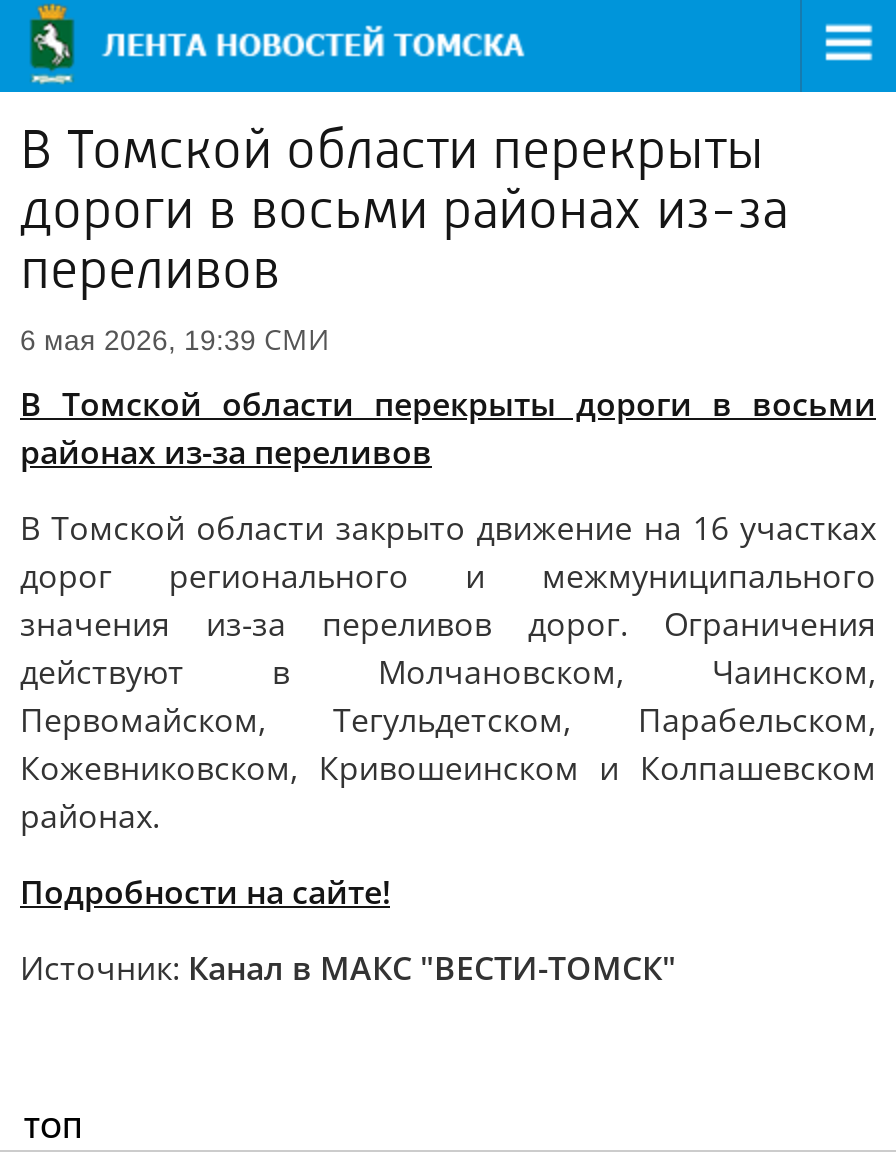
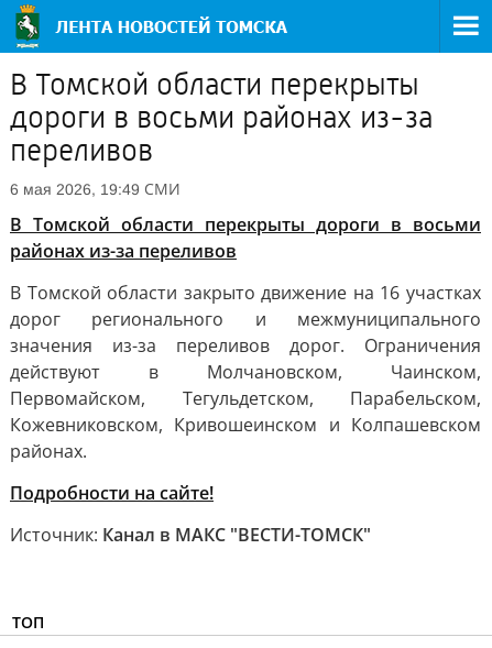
- 6 мая 2026, 19:39 СМИ
+ 6 мая 2026, 19:49 СМИ
